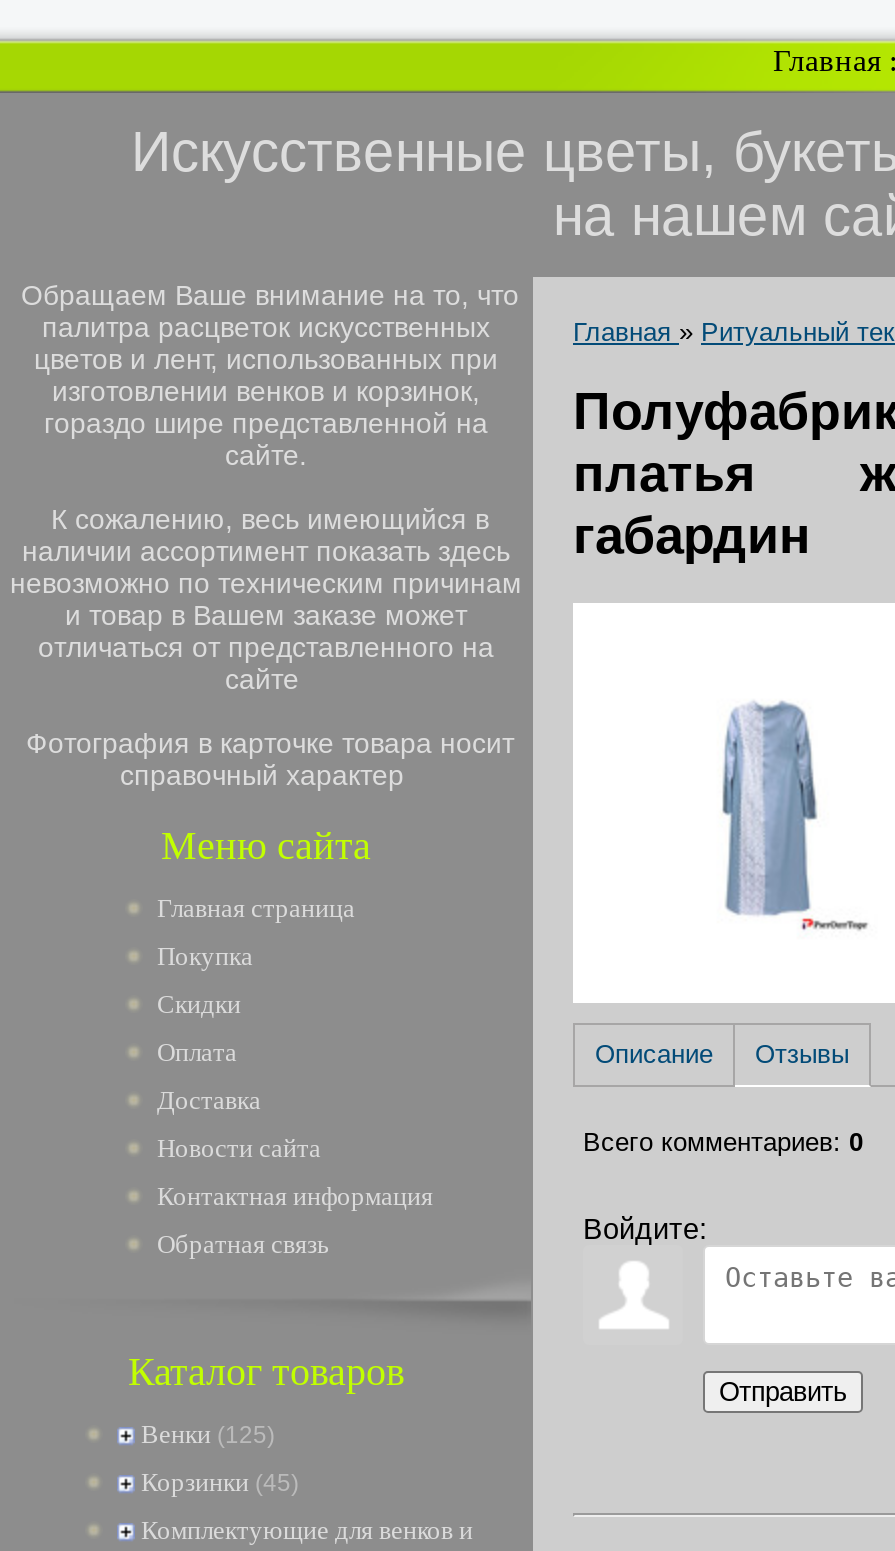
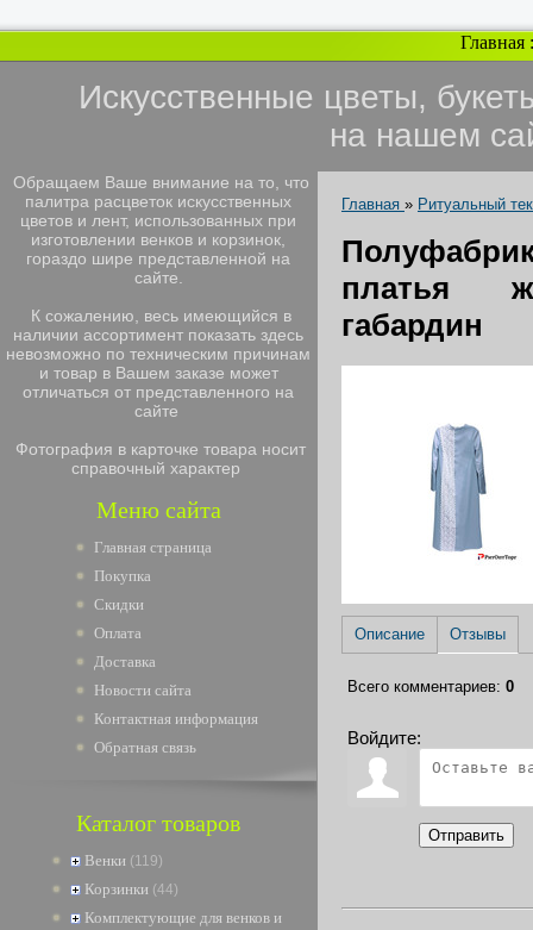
- Венки (125)
+ Венки (119)

- Корзинки (45)
+ Корзинки (44)
